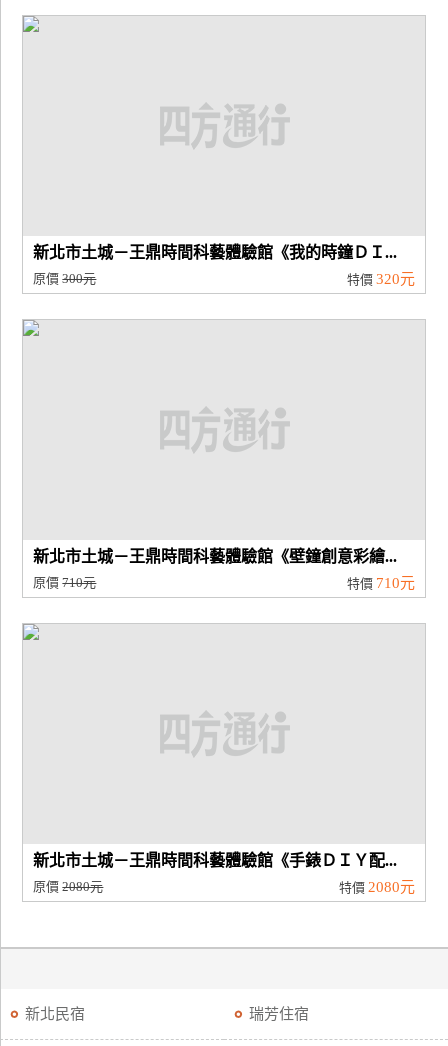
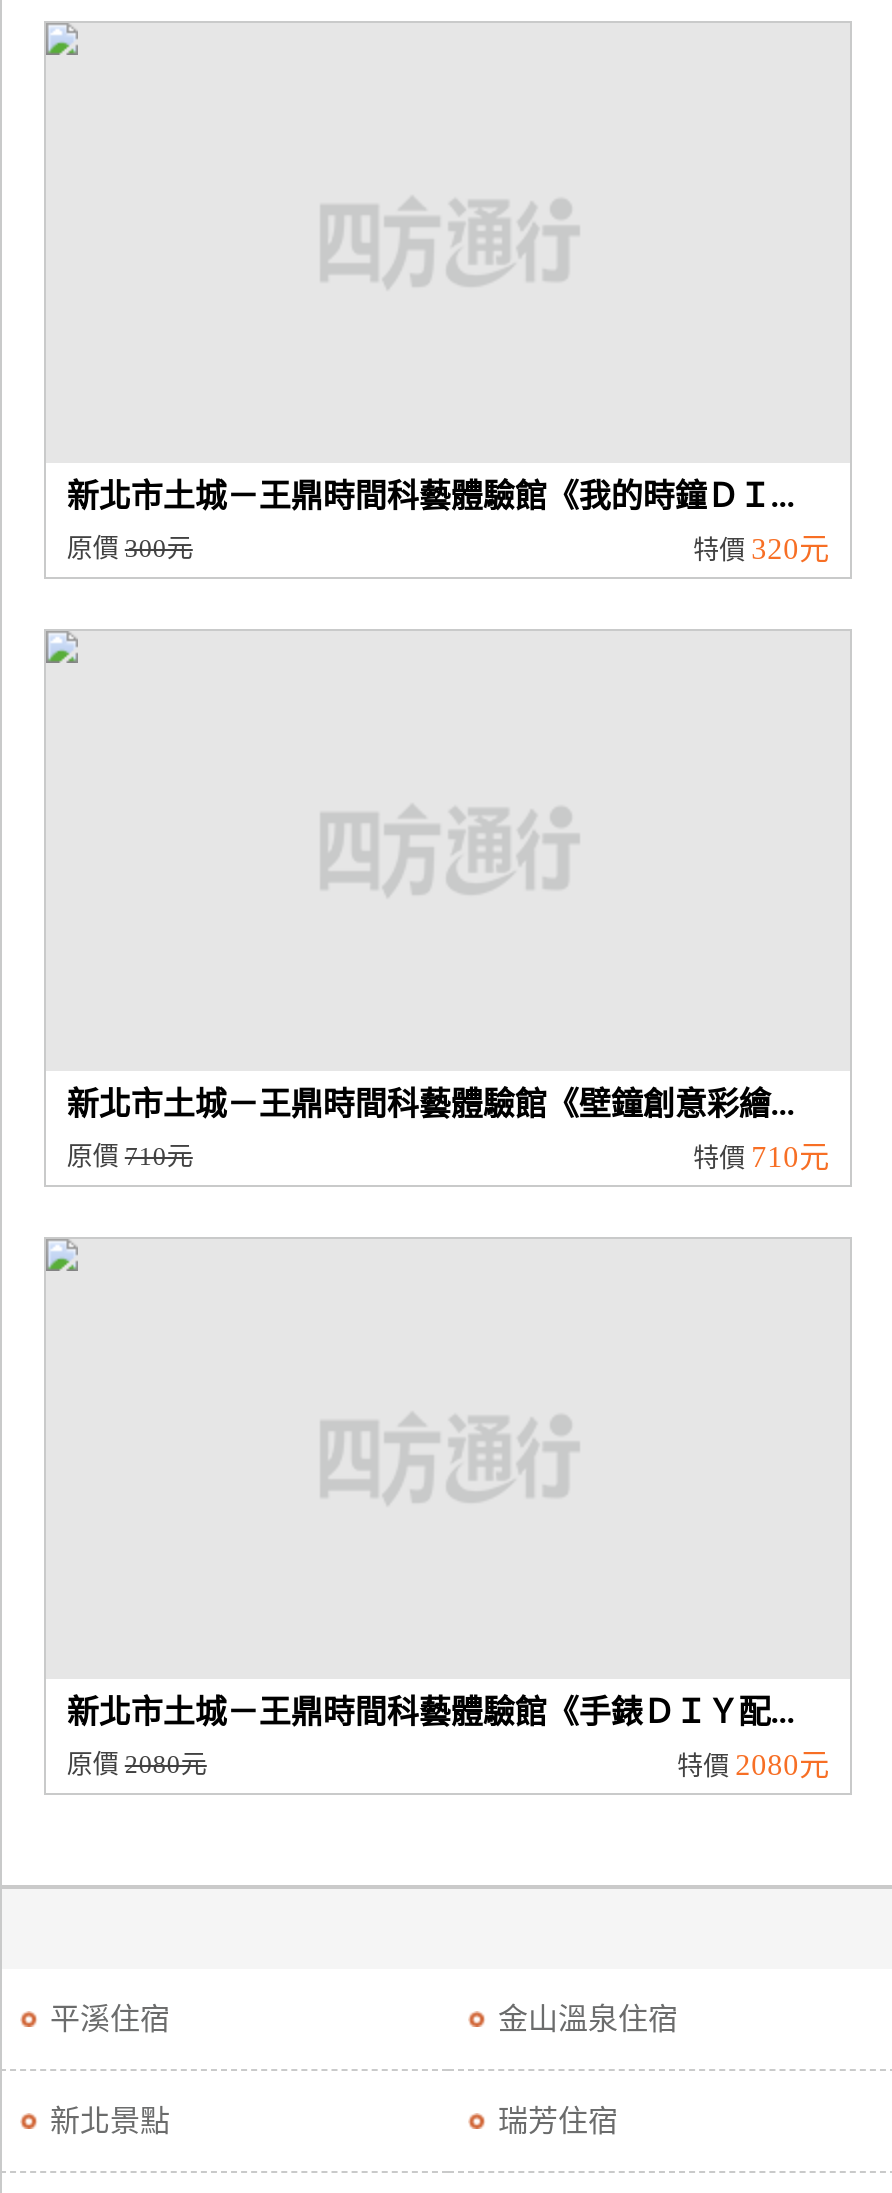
- 新北民宿
+ 平溪住宿
+ 金山溫泉住宿
+ 新北景點
